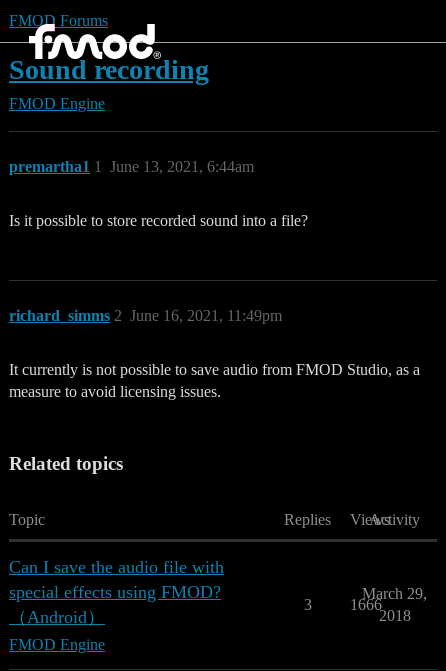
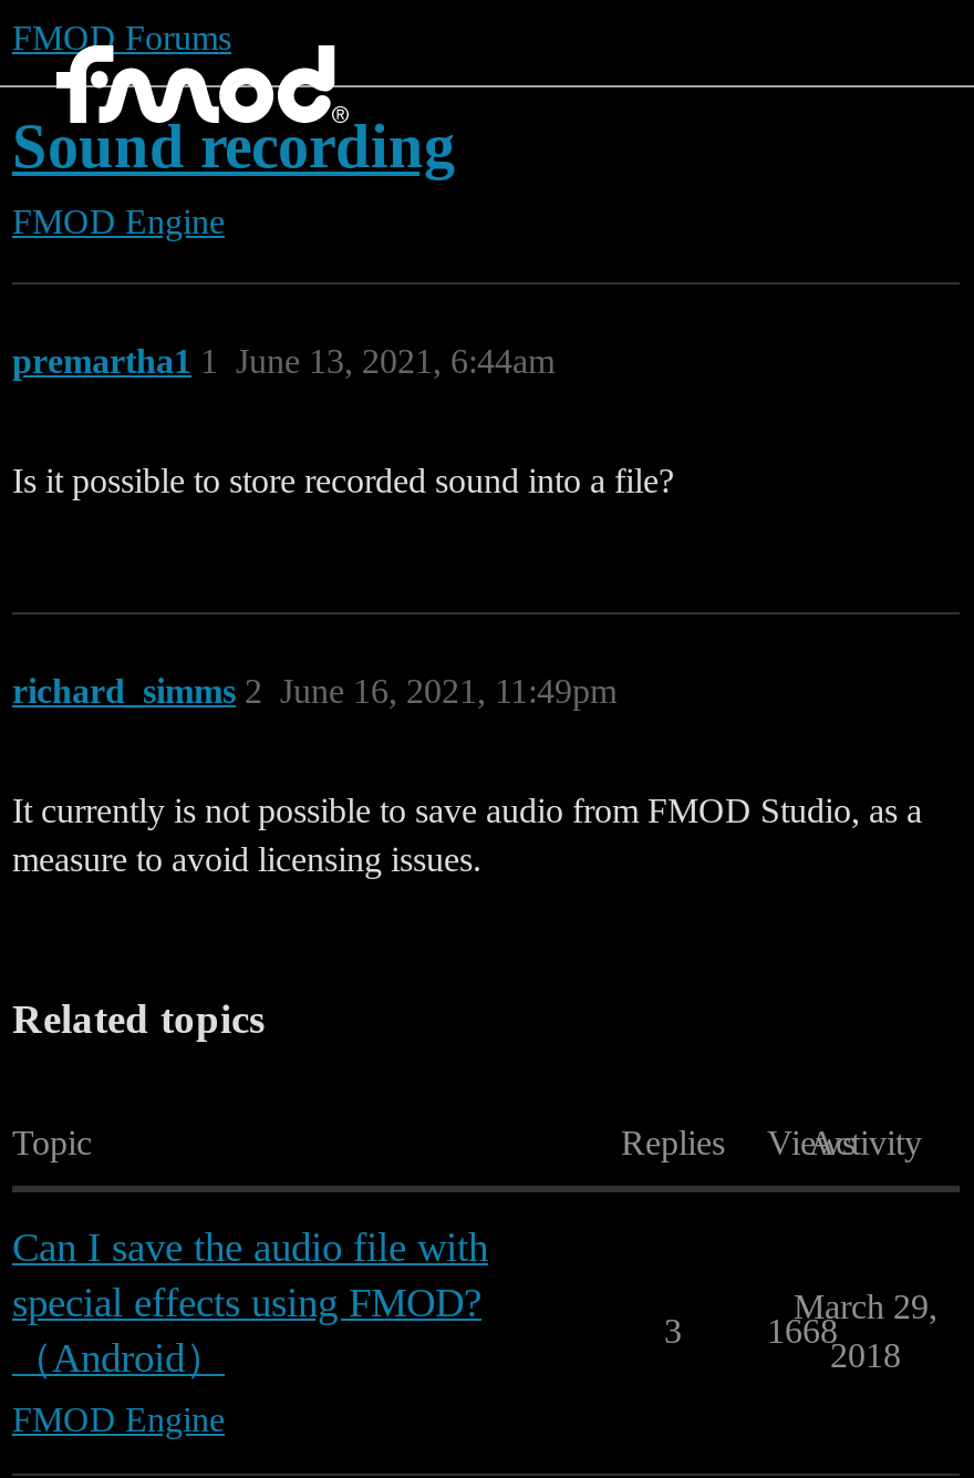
- 1666
+ 1668
